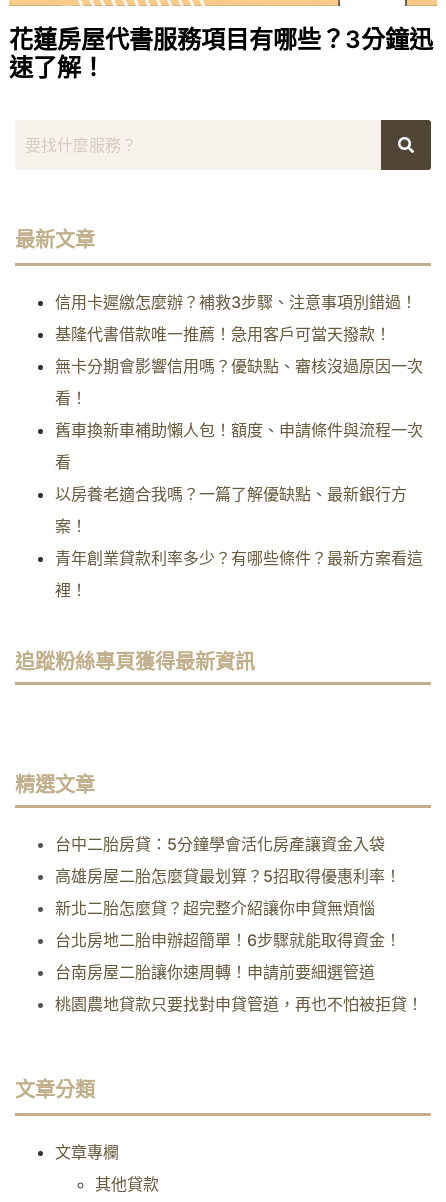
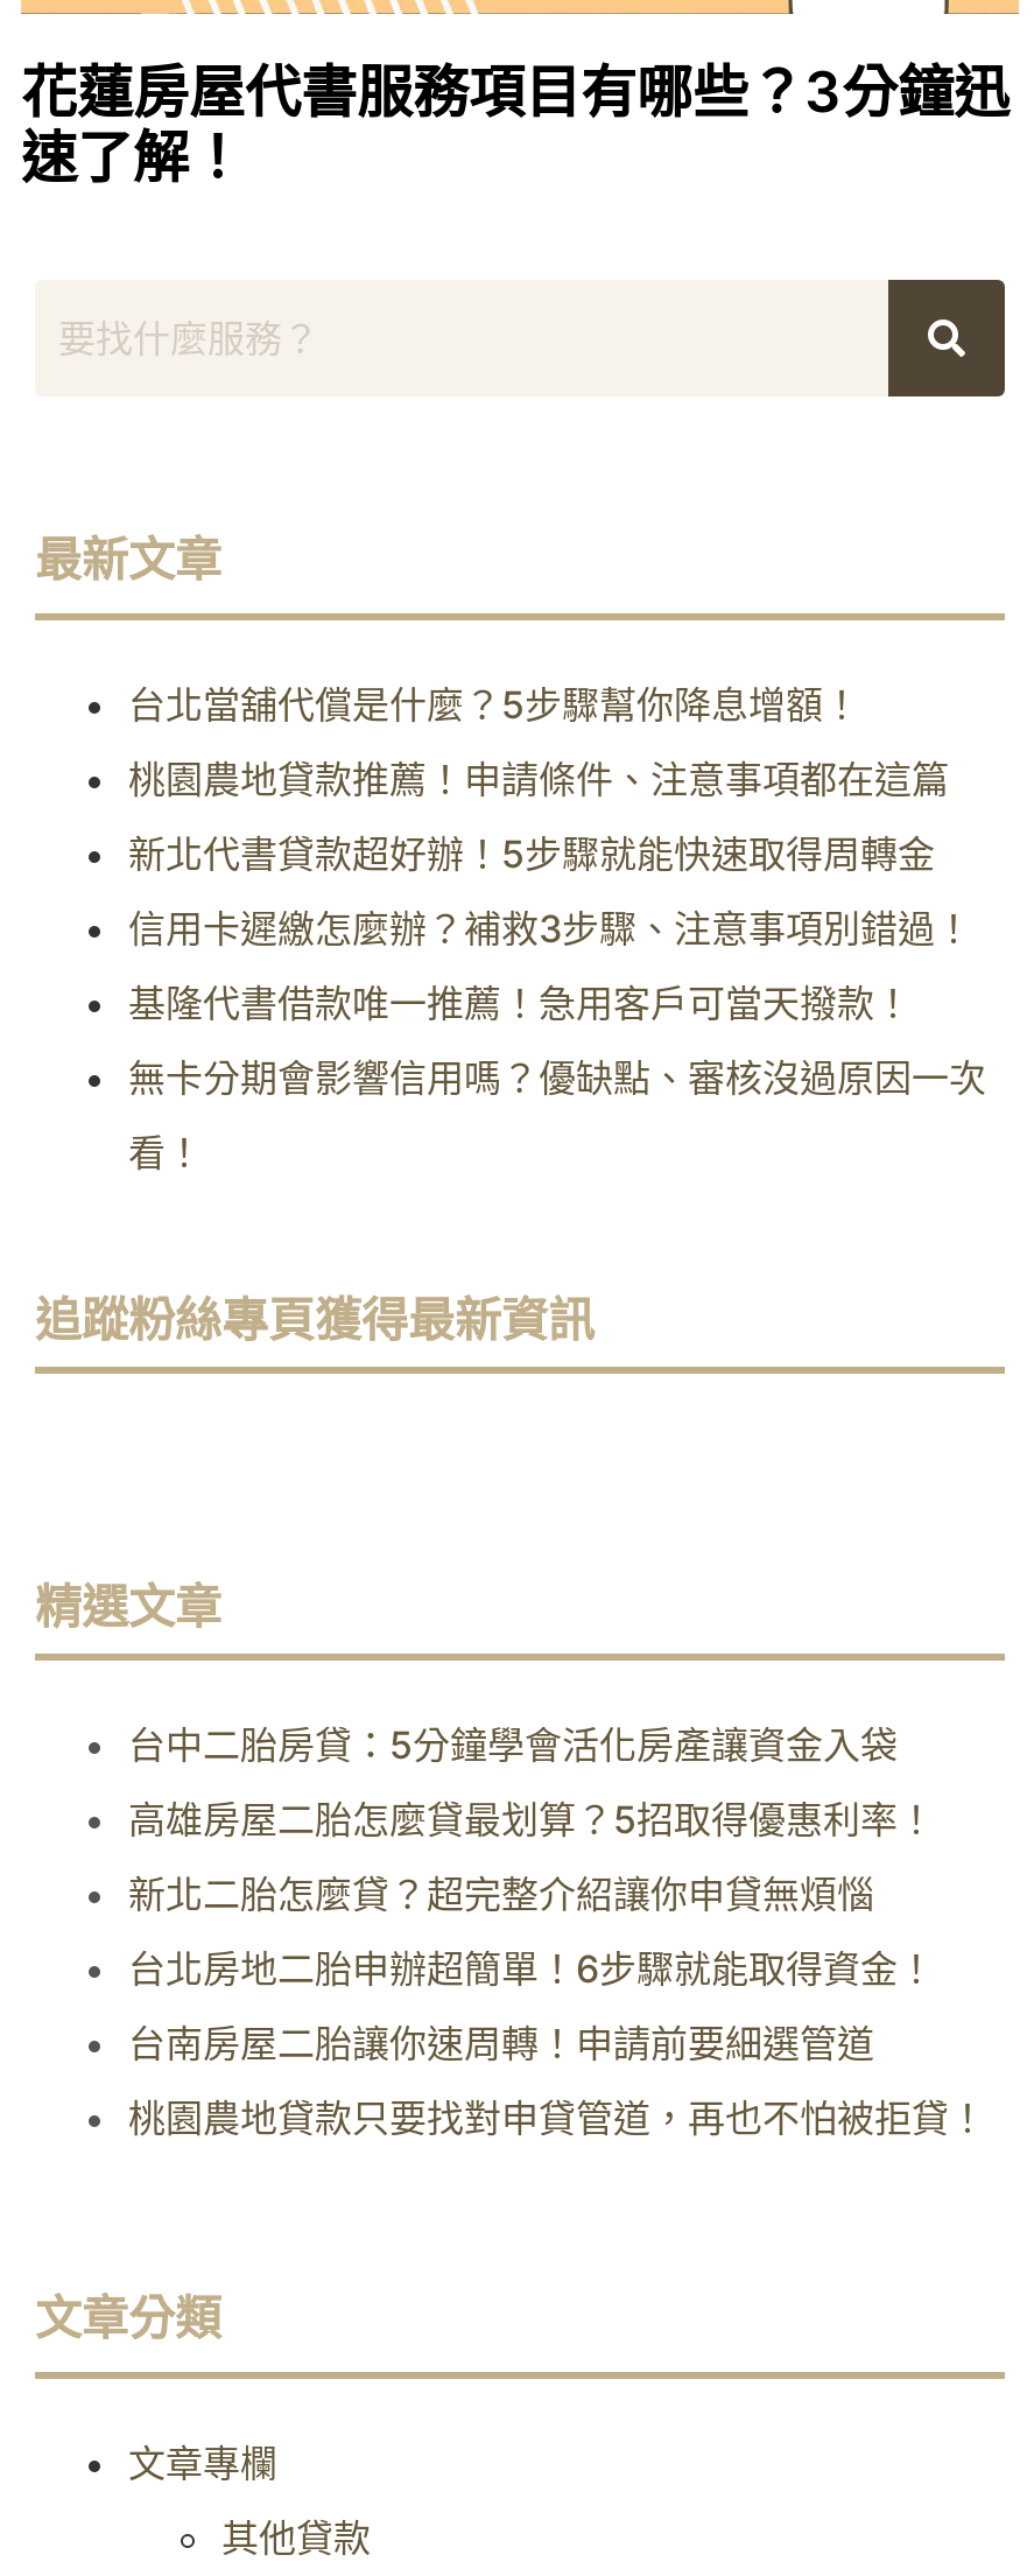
+ 台北當舖代償是什麼？5步驟幫你降息增額！
+ 桃園農地貸款推薦！申請條件、注意事項都在這篇
+ 新北代書貸款超好辦！5步驟就能快速取得周轉金

moved down: 信用卡遲繳怎麼辦？補救3步驟、注意事項別錯過！ | 基隆代書借款唯一推薦！急用客戶可當天撥款！ | 無卡分期會影響信用嗎？優缺點、審核沒過原因一次 | 看！

- 舊車換新車補助懶人包！額度、申請條件與流程一次
- 看
- 以房養老適合我嗎？一篇了解優缺點、最新銀行方
- 案！
- 青年創業貸款利率多少？有哪些條件？最新方案看這
- 裡！
